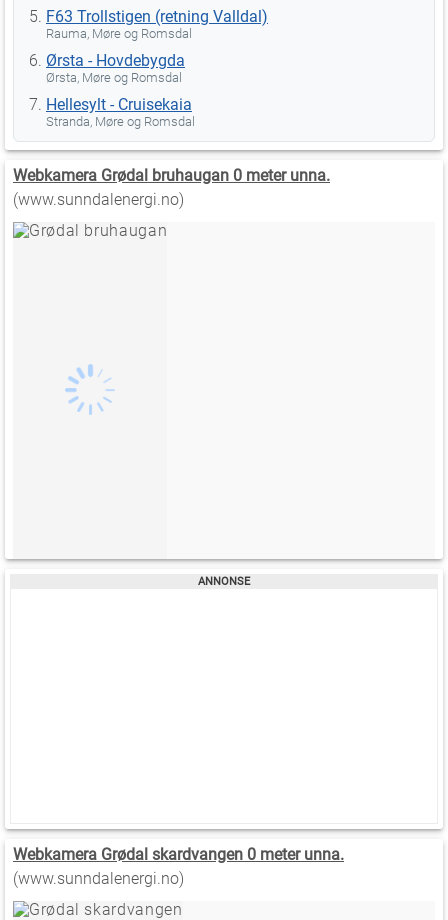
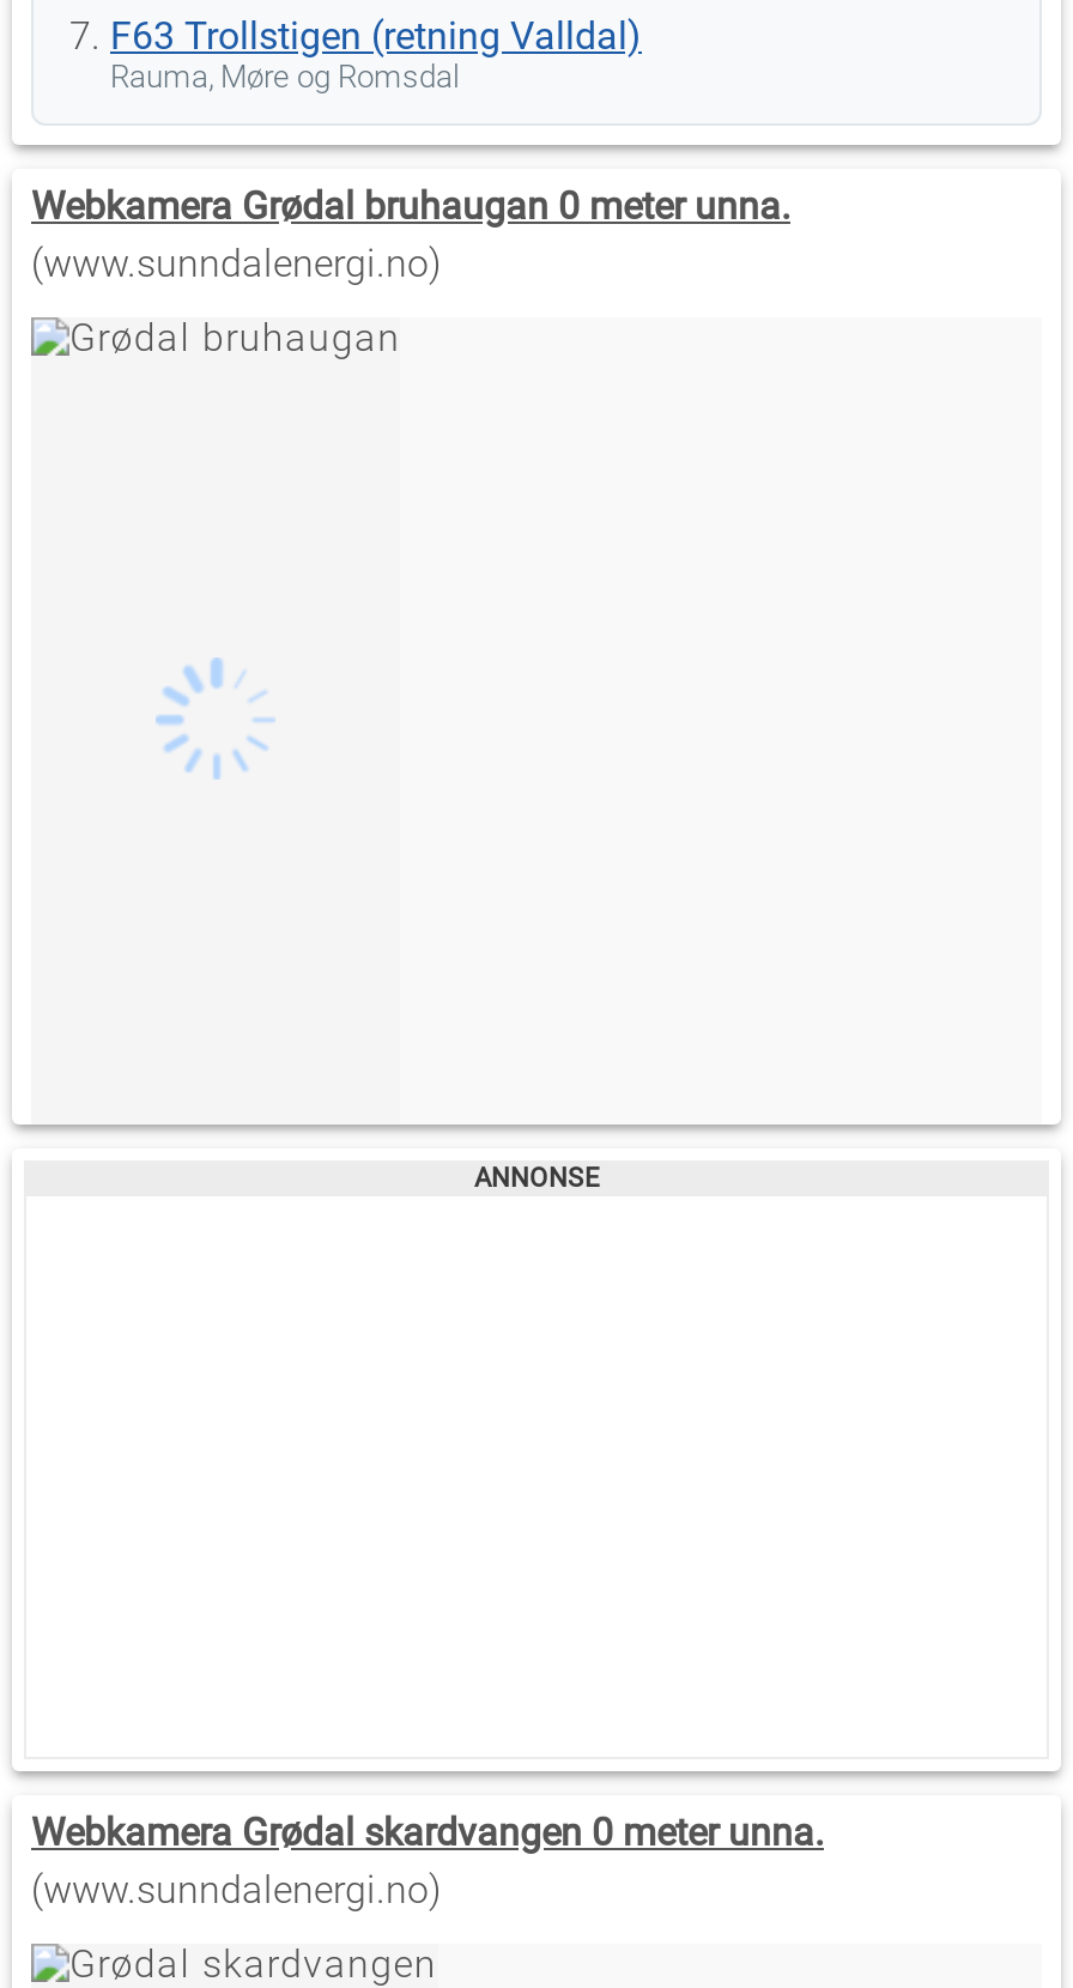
- Ørsta - Hovdebygda
- Ørsta, Møre og Romsdal
- Hellesylt - Cruisekaia
- Stranda, Møre og Romsdal
